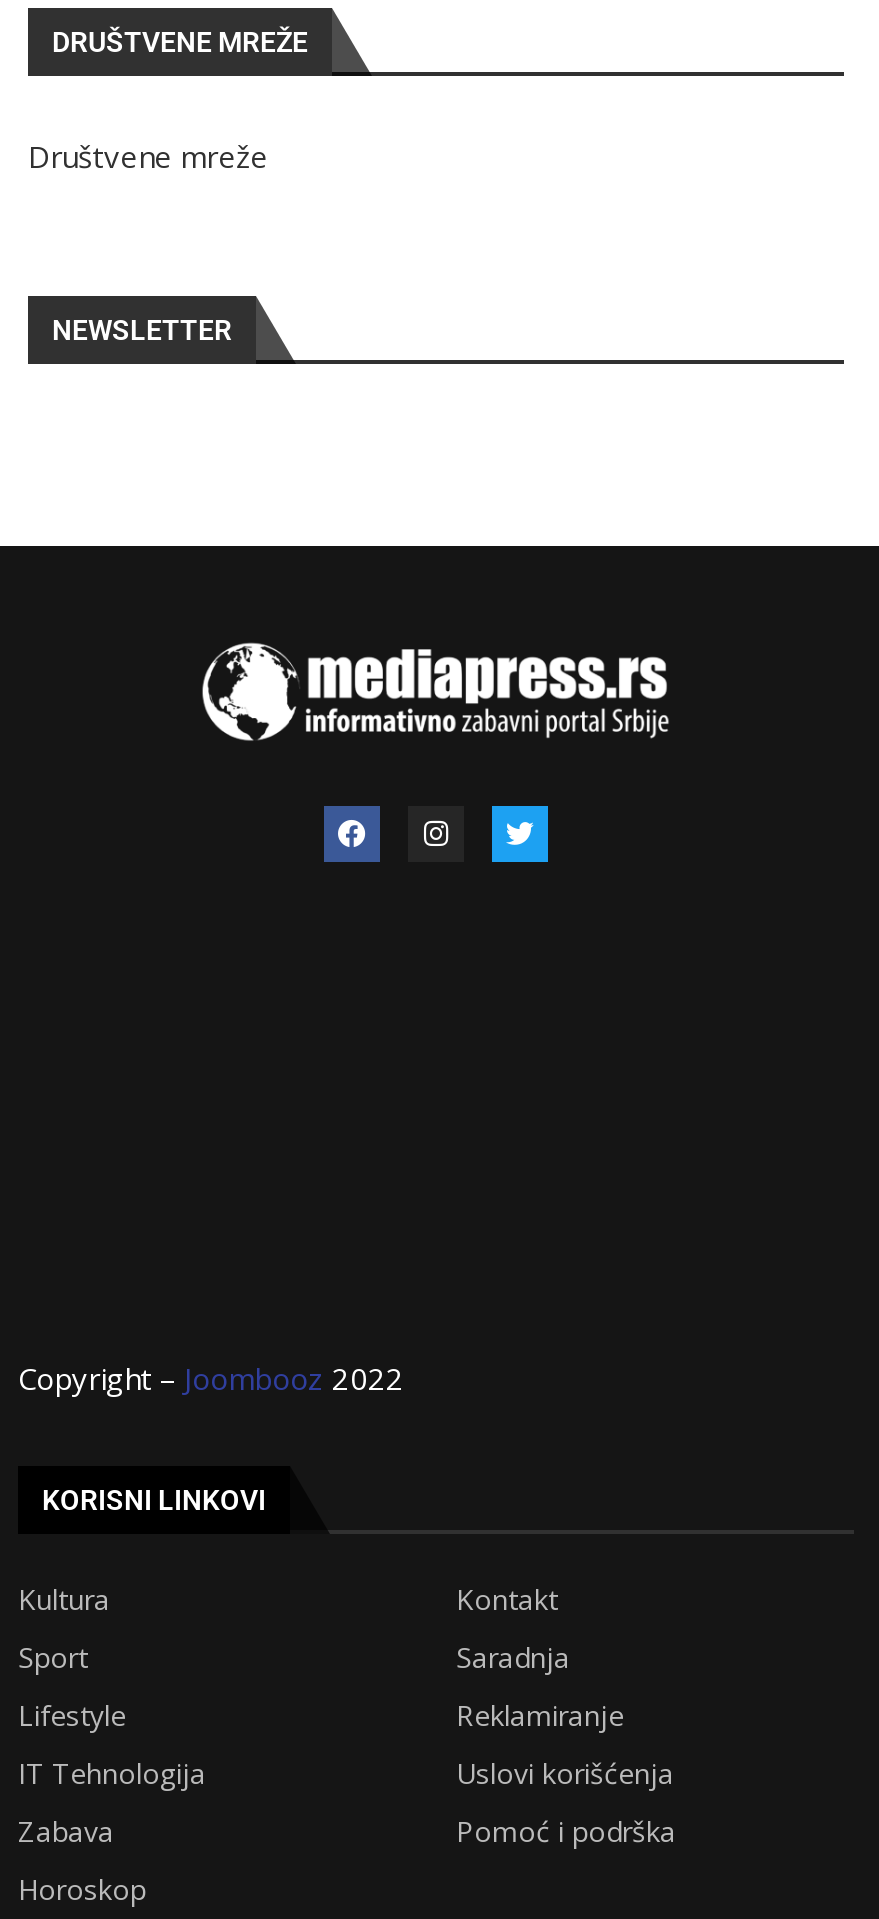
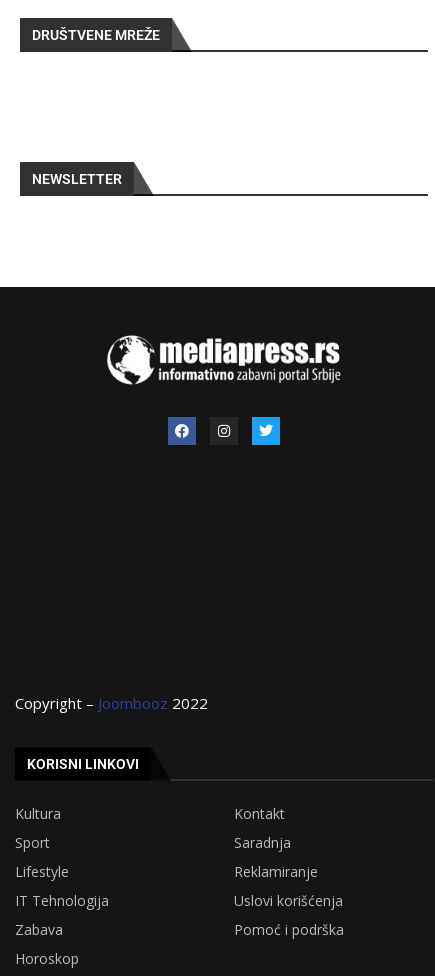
- Društvene mreže
